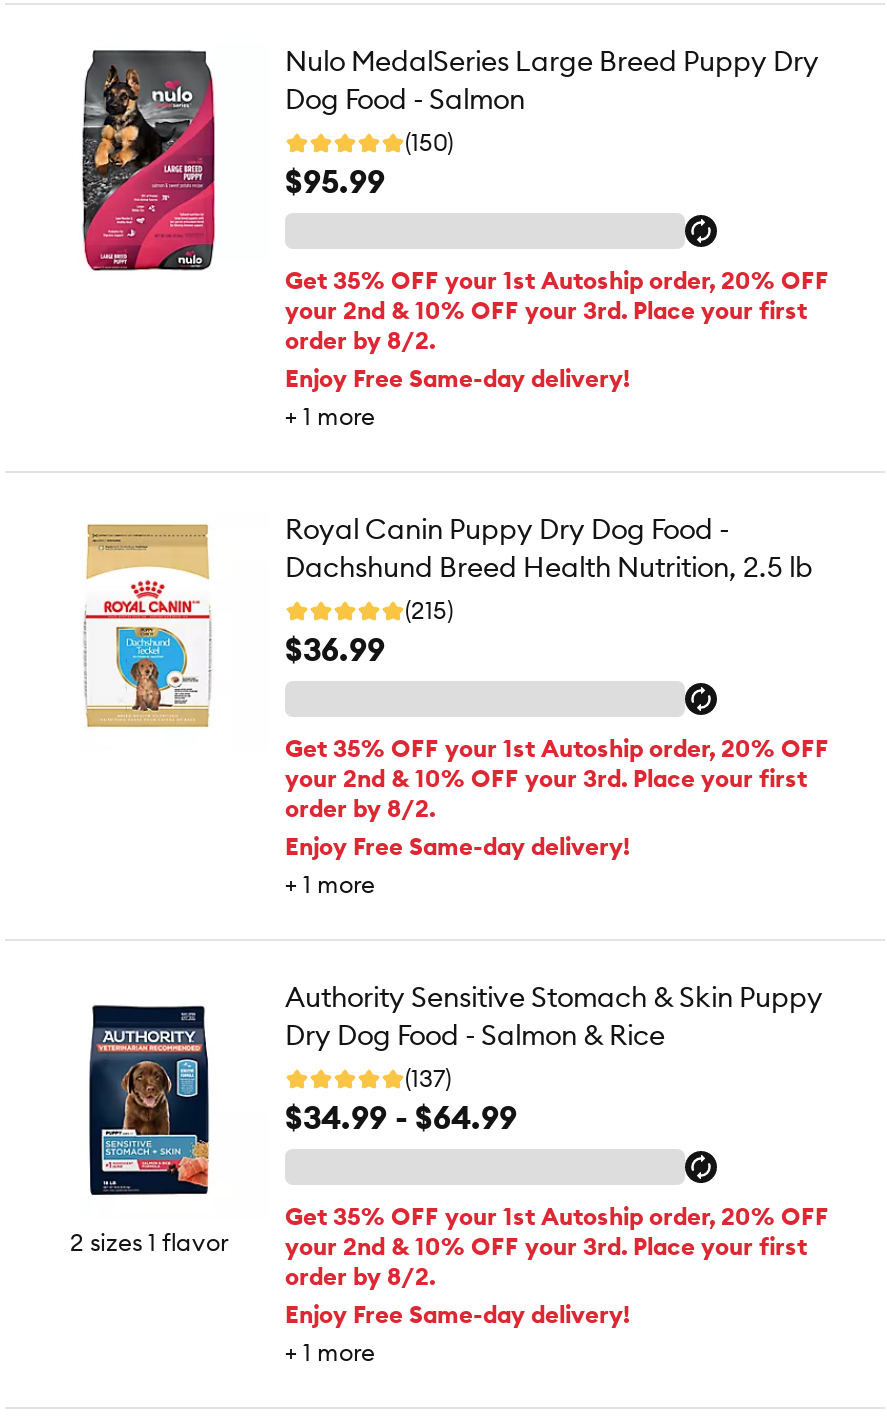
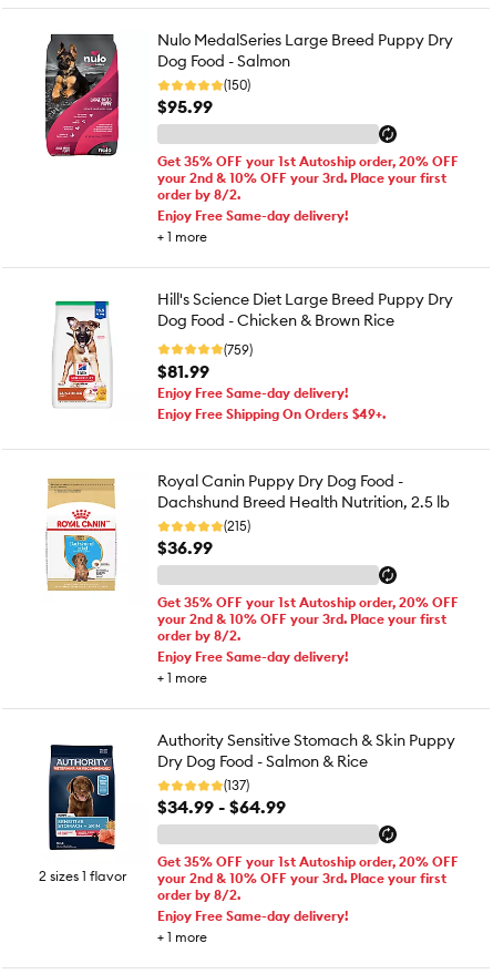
+ [image]
+ Hill's Science Diet Large Breed Puppy Dry
+ Dog Food - Chicken & Brown Rice
+ (759)
+ $81.99
+ Enjoy Free Same-day delivery!
+ Enjoy Free Shipping On Orders $49+.
